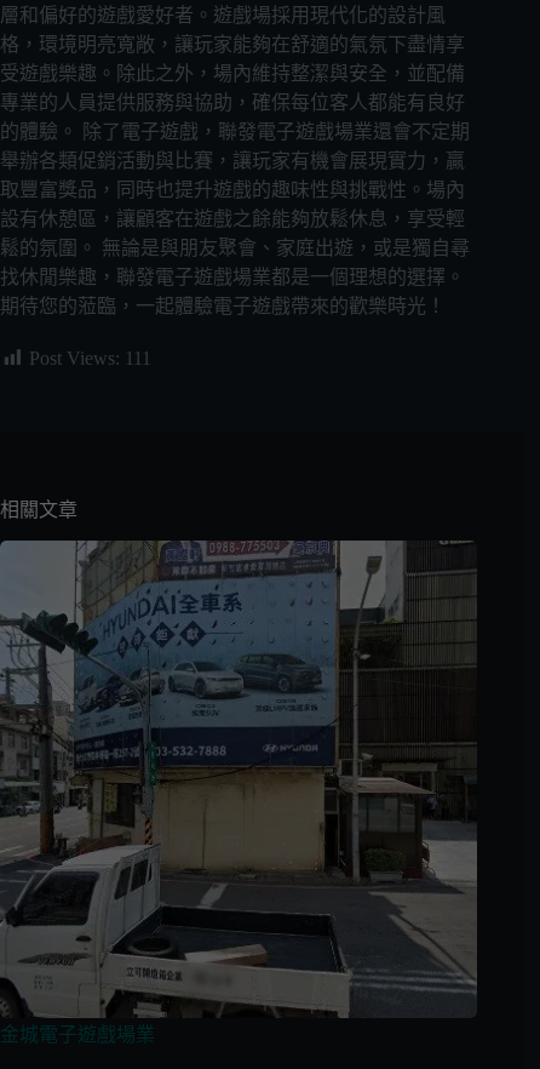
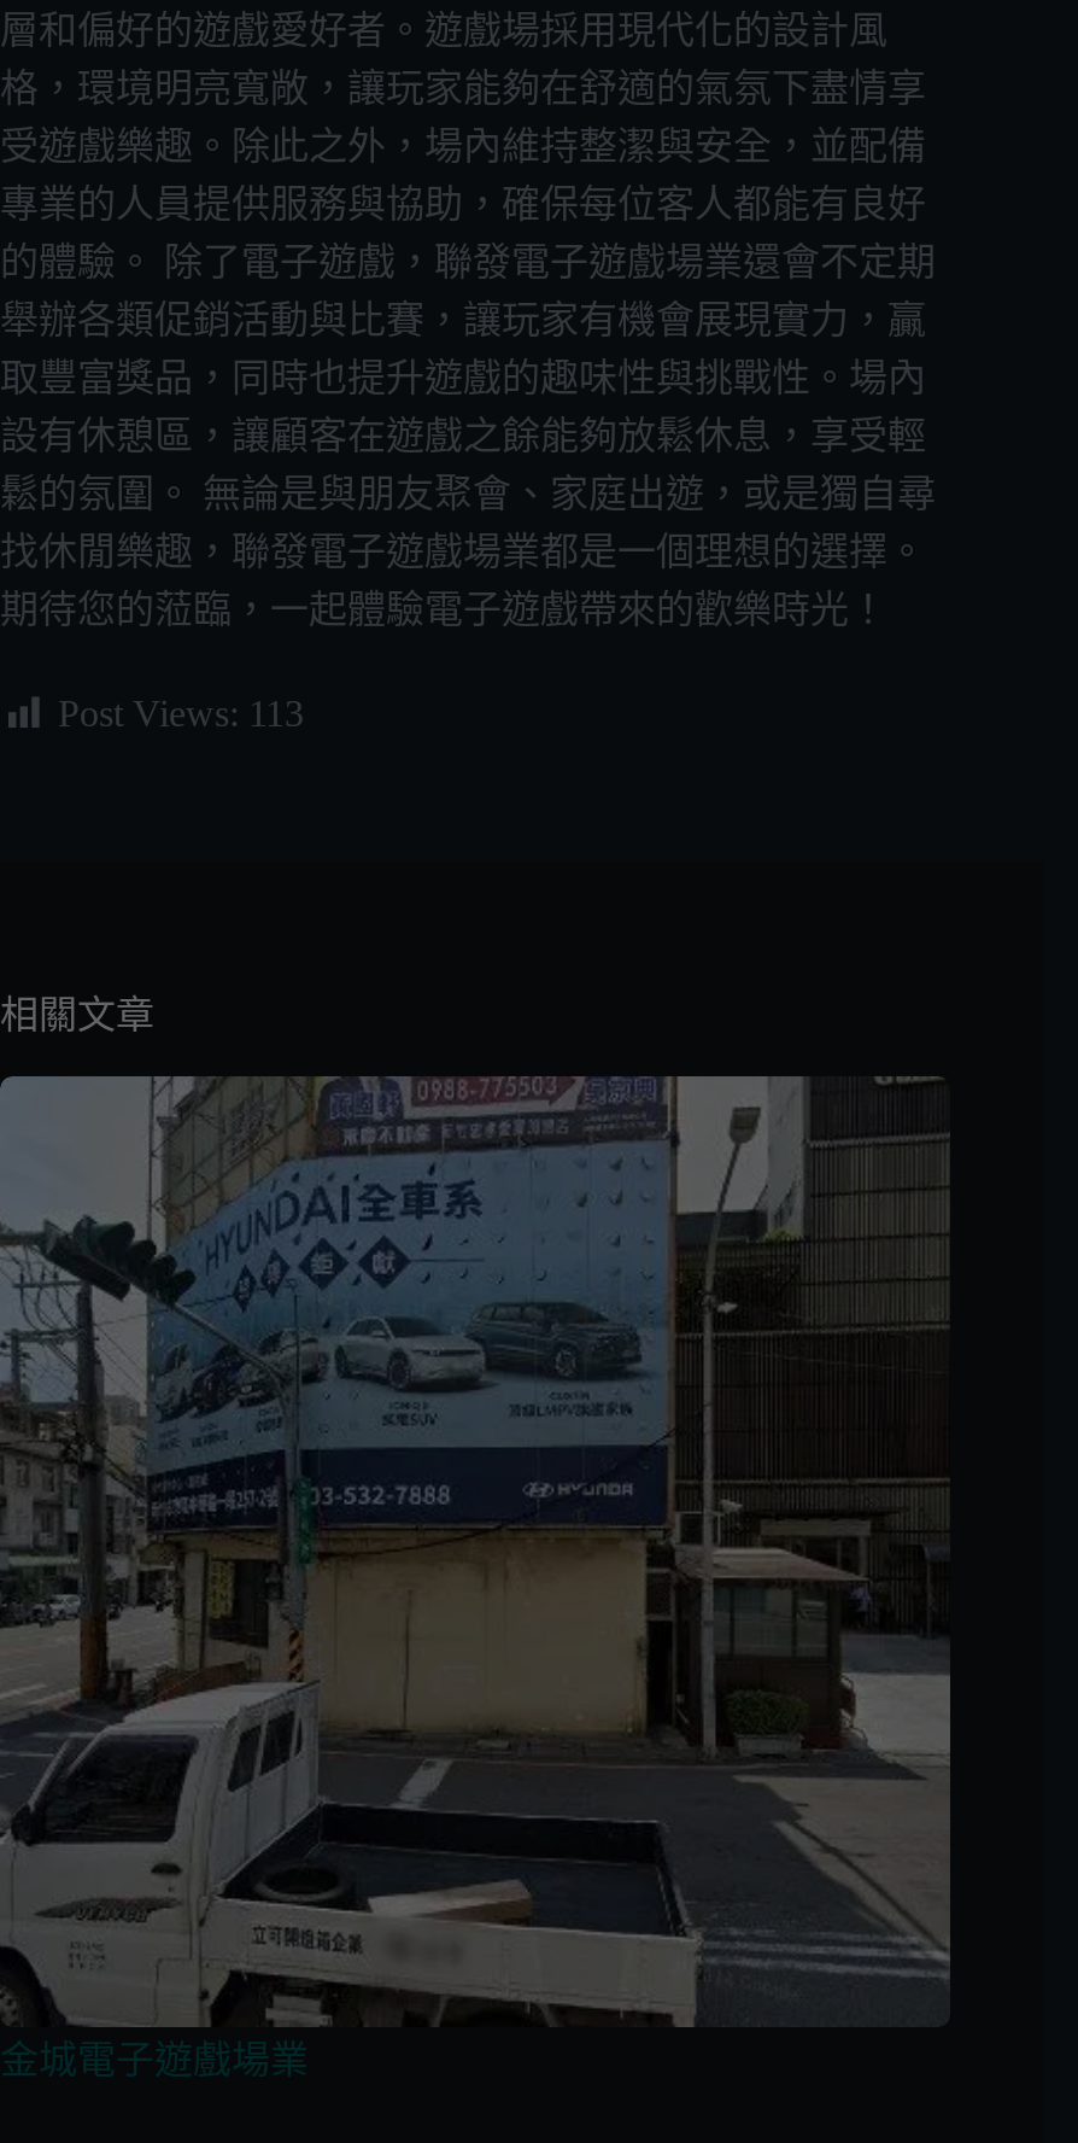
- Post Views: 111
+ Post Views: 113
